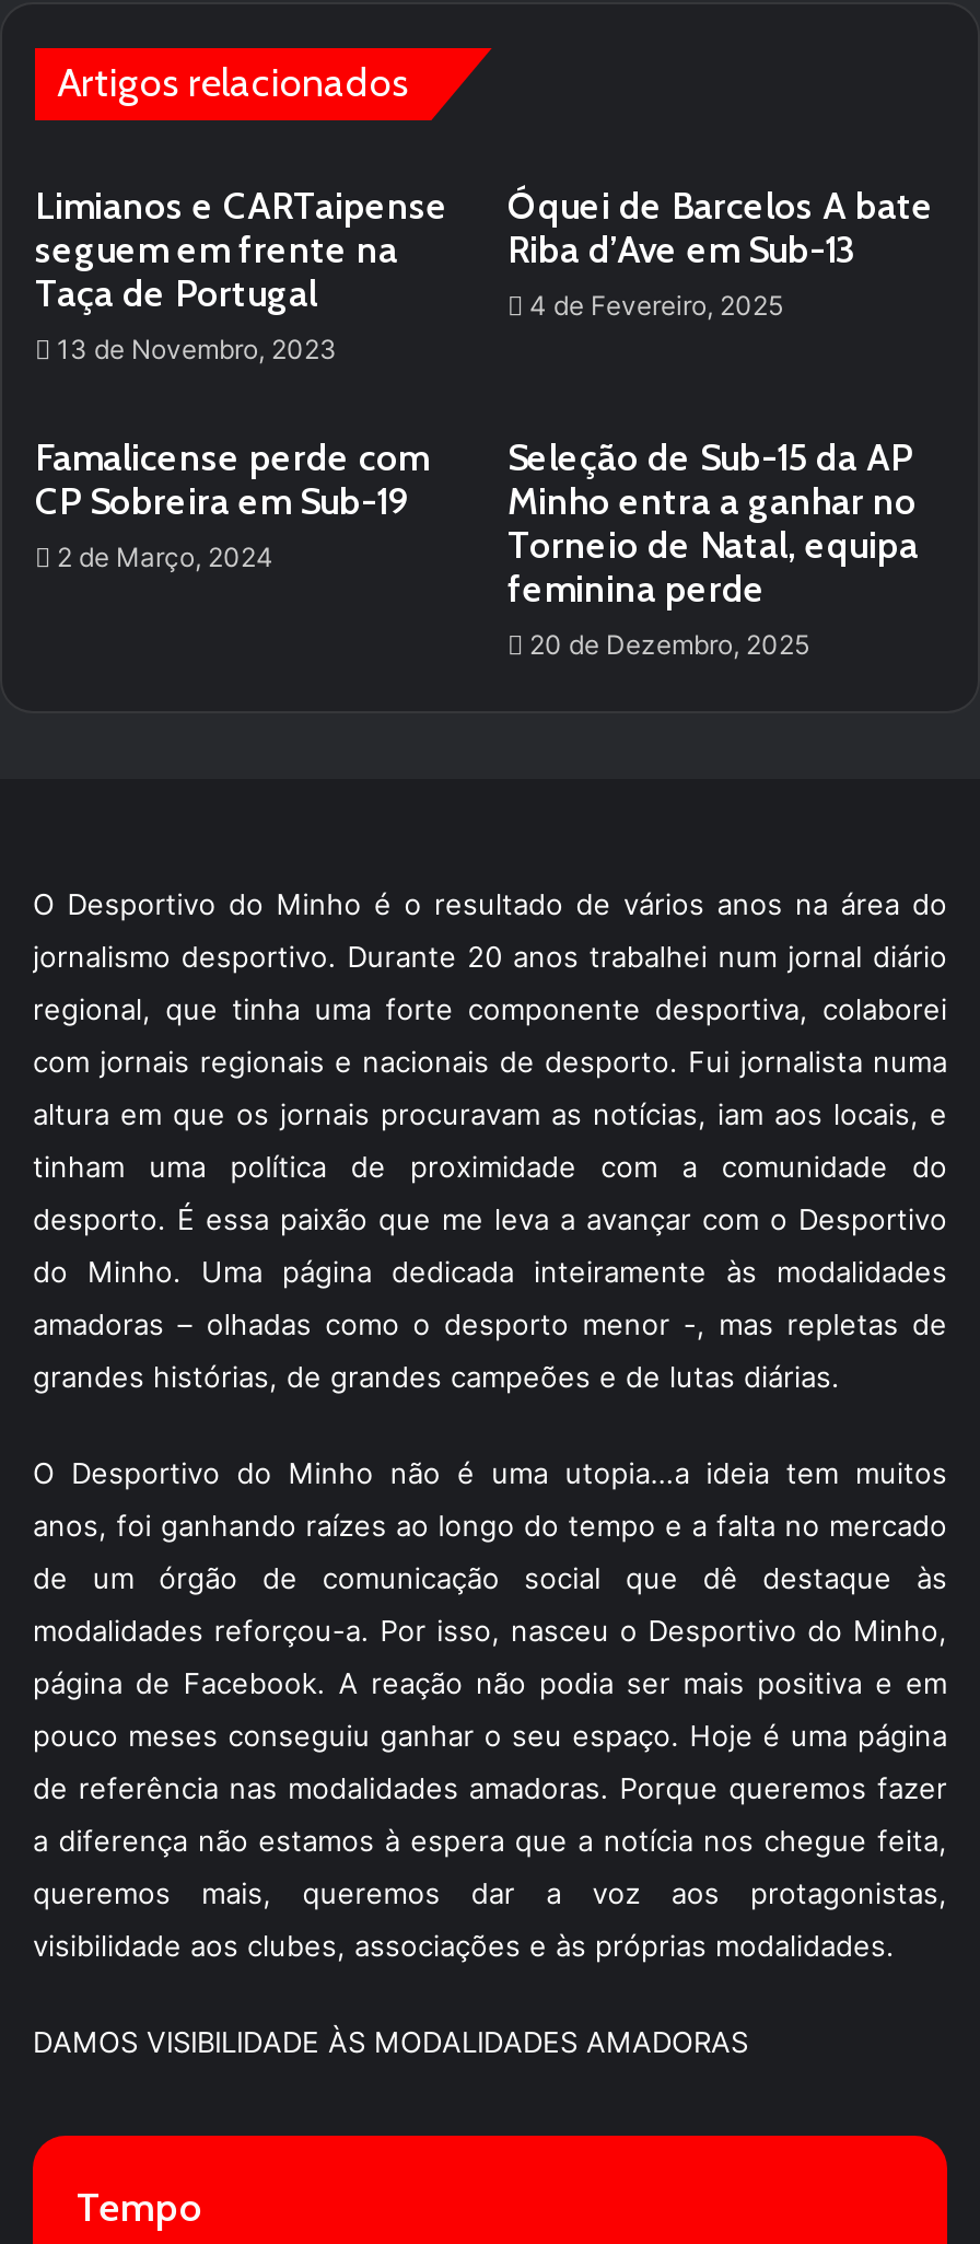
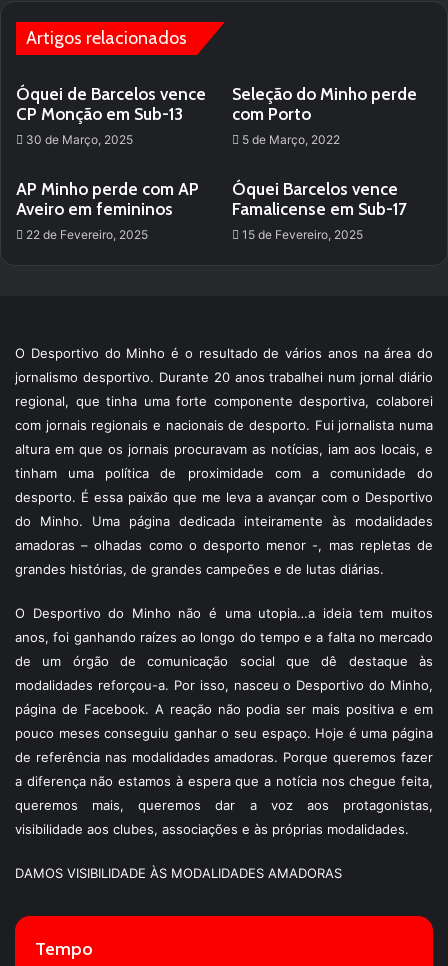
- Limianos e CARTaipense
- seguem em frente na
- Taça de Portugal
- 13 de Novembro, 2023
+ Óquei de Barcelos vence
+ CP Monção em Sub-13
+ 30 de Março, 2025

- Óquei de Barcelos A bate
- Riba d’Ave em Sub-13
- 4 de Fevereiro, 2025
+ Seleção do Minho perde
+ com Porto
+ 5 de Março, 2022

- Famalicense perde com
- CP Sobreira em Sub-19
- 2 de Março, 2024
+ AP Minho perde com AP
+ Aveiro em femininos
+ 22 de Fevereiro, 2025

- Seleção de Sub-15 da AP
- Minho entra a ganhar no
- Torneio de Natal, equipa
- feminina perde
- 20 de Dezembro, 2025
+ Óquei Barcelos vence
+ Famalicense em Sub-17
+ 15 de Fevereiro, 2025
